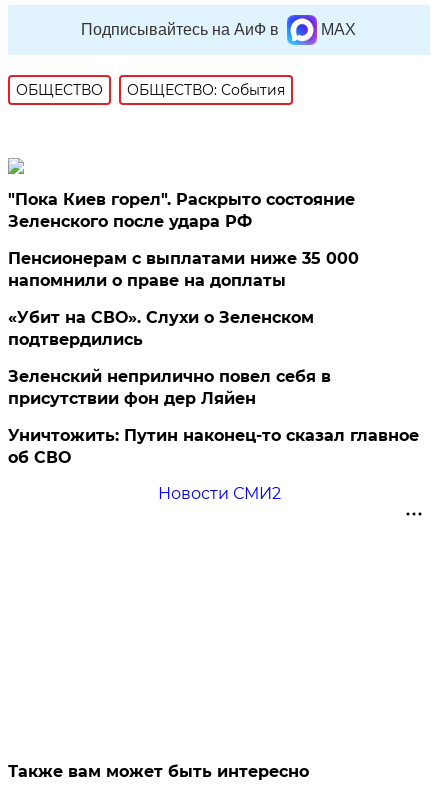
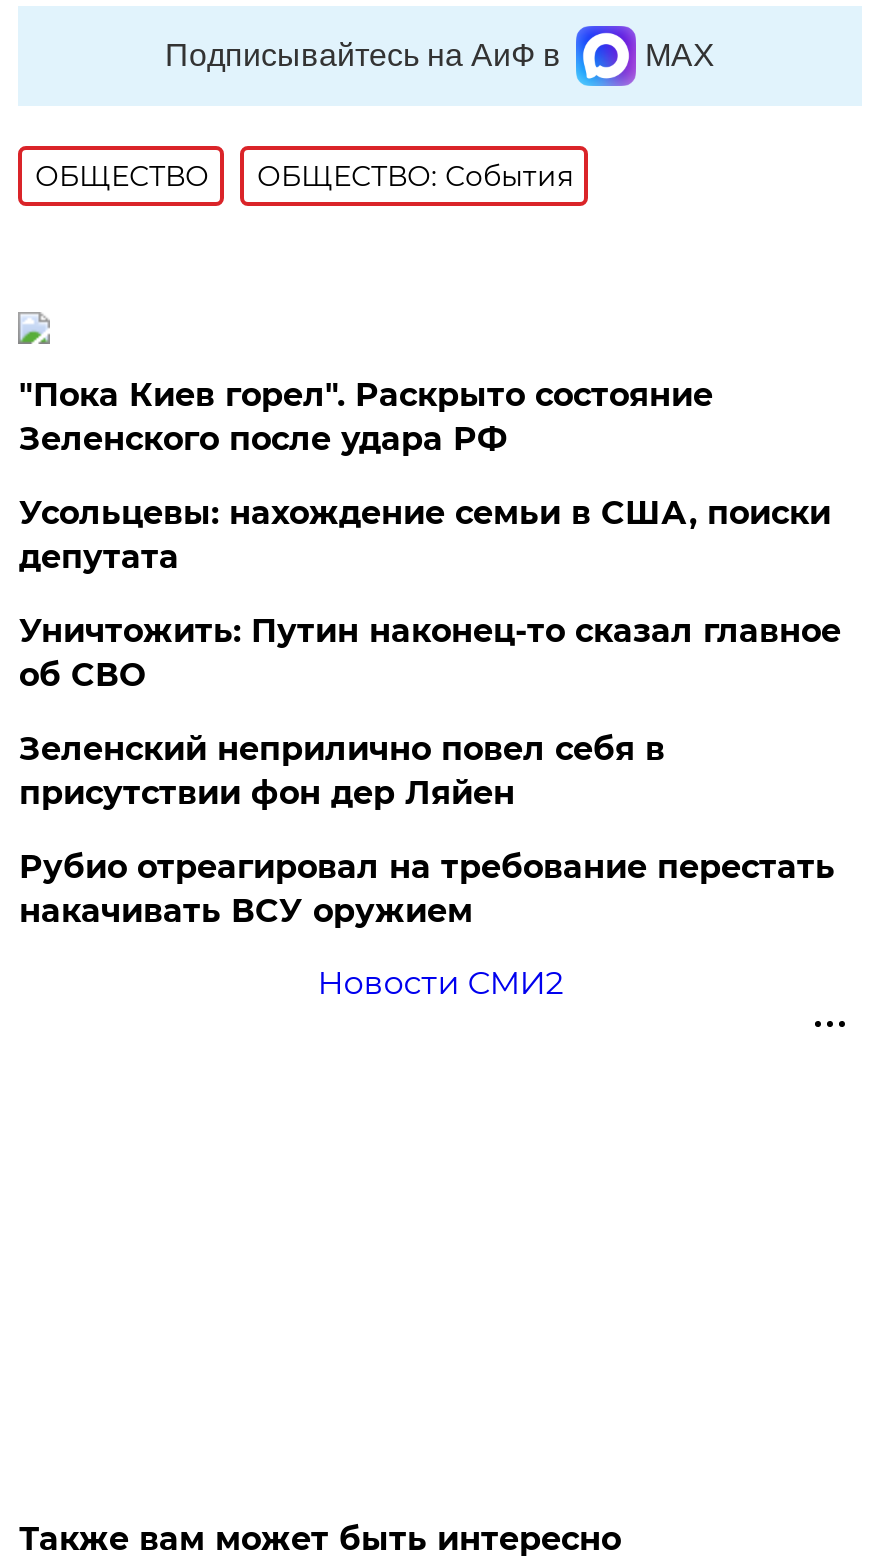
- Пенсионерам с выплатами ниже 35 000
- напомнили о праве на доплаты
+ Усольцевы: нахождение семьи в США, поиски
+ депутата

- «Убит на СВО». Слухи о Зеленском
- подтвердились

+ Рубио отреагировал на требование перестать
+ накачивать ВСУ оружием

moved up: Уничтожить: Путин наконец-то сказал главное | об СВО
